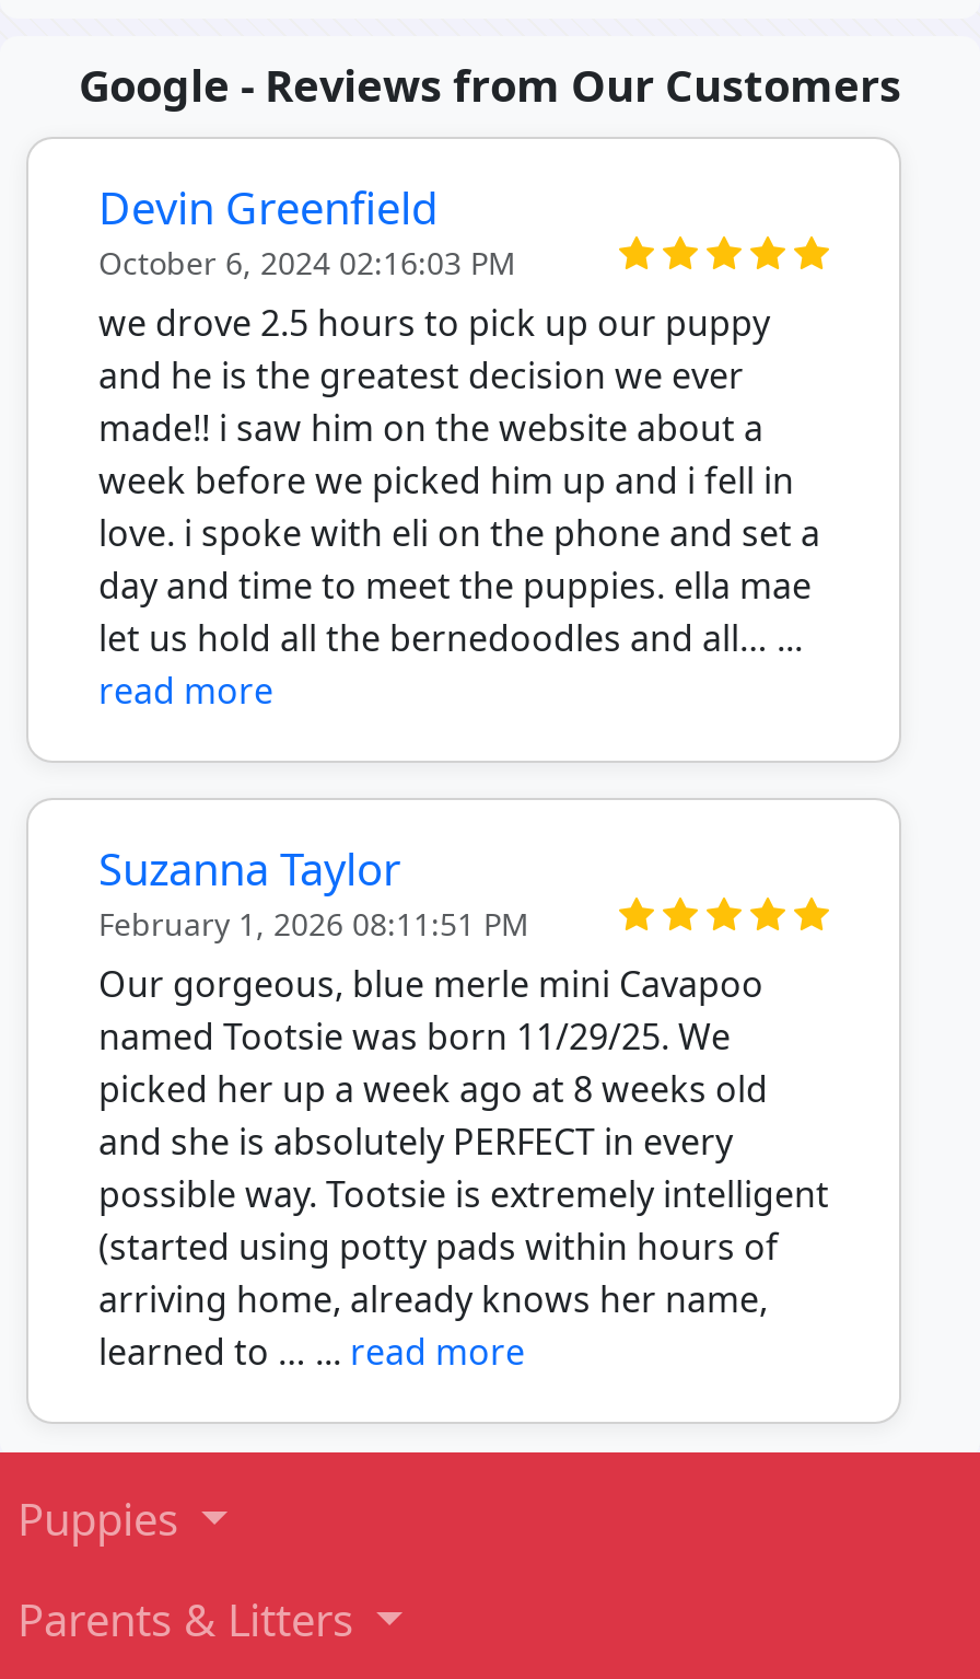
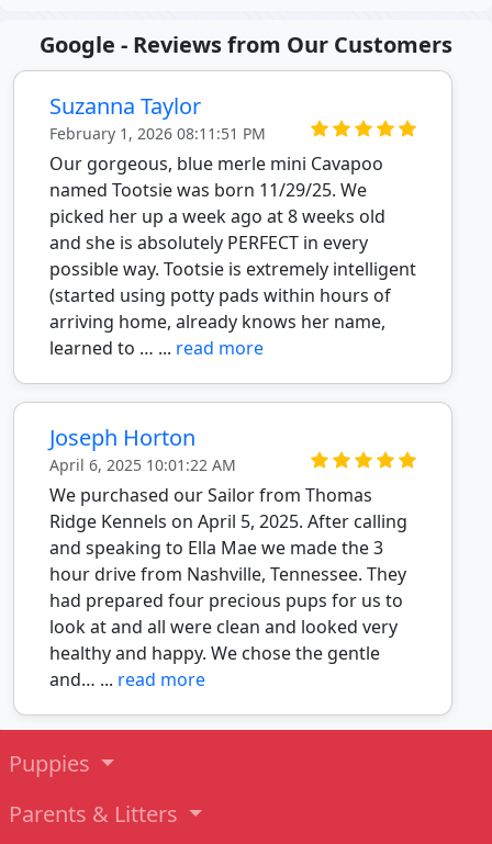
- Devin Greenfield
- October 6, 2024 02:16:03 PM
- we drove 2.5 hours to pick up our puppy
- and he is the greatest decision we ever
- made!! i saw him on the website about a
- week before we picked him up and i fell in
- love. i spoke with eli on the phone and set a
- day and time to meet the puppies. ella mae
- let us hold all the bernedoodles and all… ...
- read more

moved up: Suzanna Taylor | February 1, 2026 08:11:51 PM | Our gorgeous, blue merle mini Cavapoo | ... | arriving home, already knows her name, | learned to … ... read more

+ Joseph Horton
+ April 6, 2025 10:01:22 AM
+ We purchased our Sailor from Thomas
+ Ridge Kennels on April 5, 2025. After calling
+ and speaking to Ella Mae we made the 3
+ hour drive from Nashville, Tennessee. They
+ had prepared four precious pups for us to
+ look at and all were clean and looked very
+ healthy and happy. We chose the gentle
+ and… ... read more
